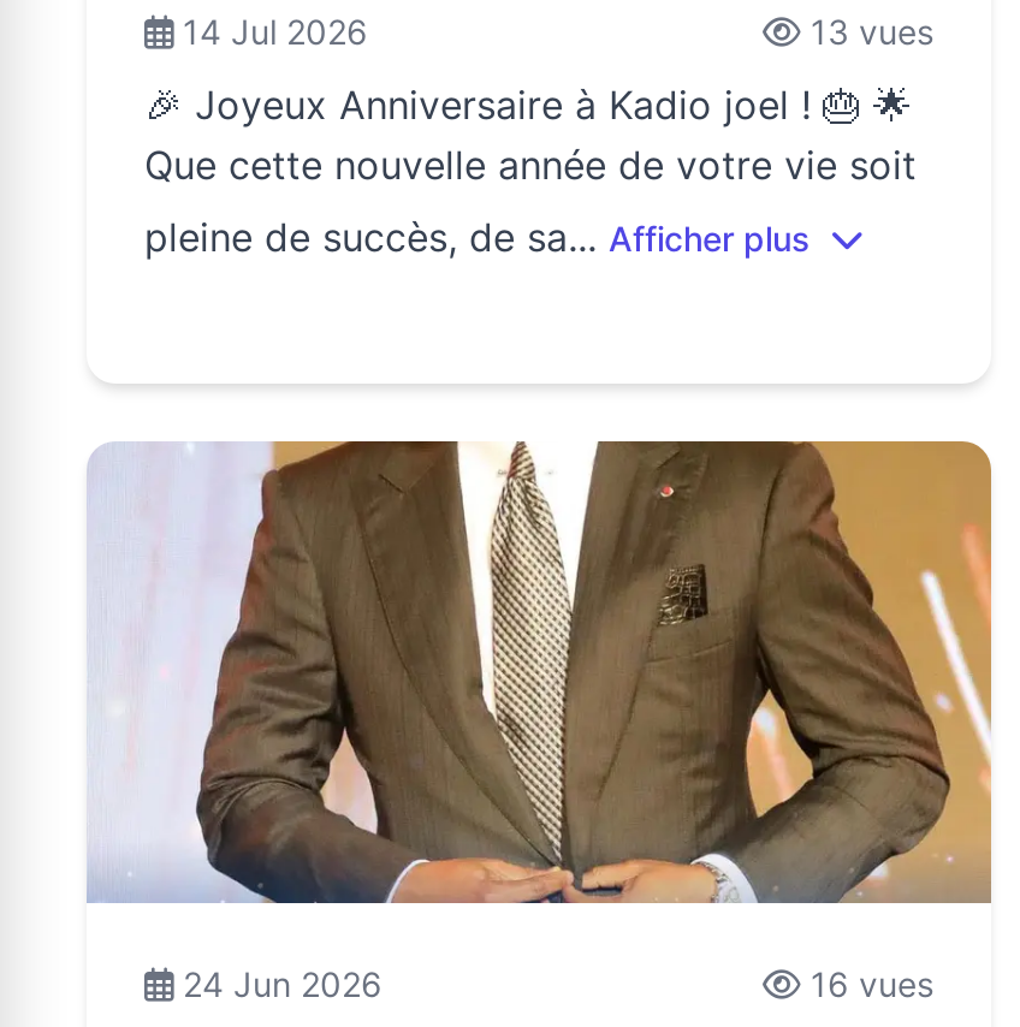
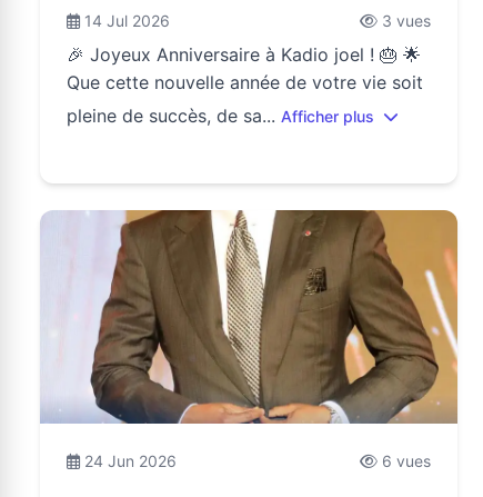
- 13 vues
+ 3 vues

- 16 vues
+ 6 vues
